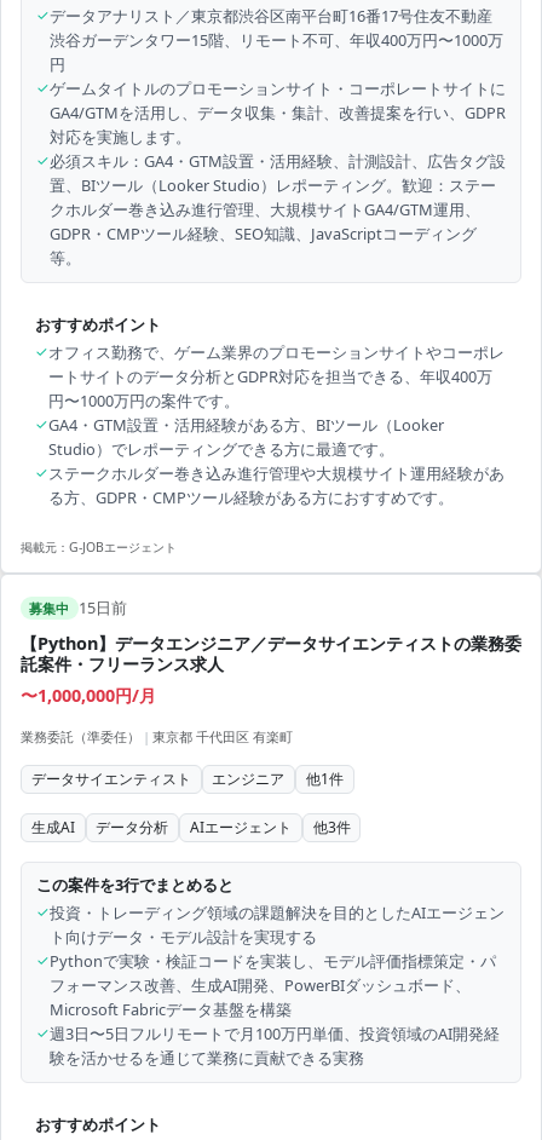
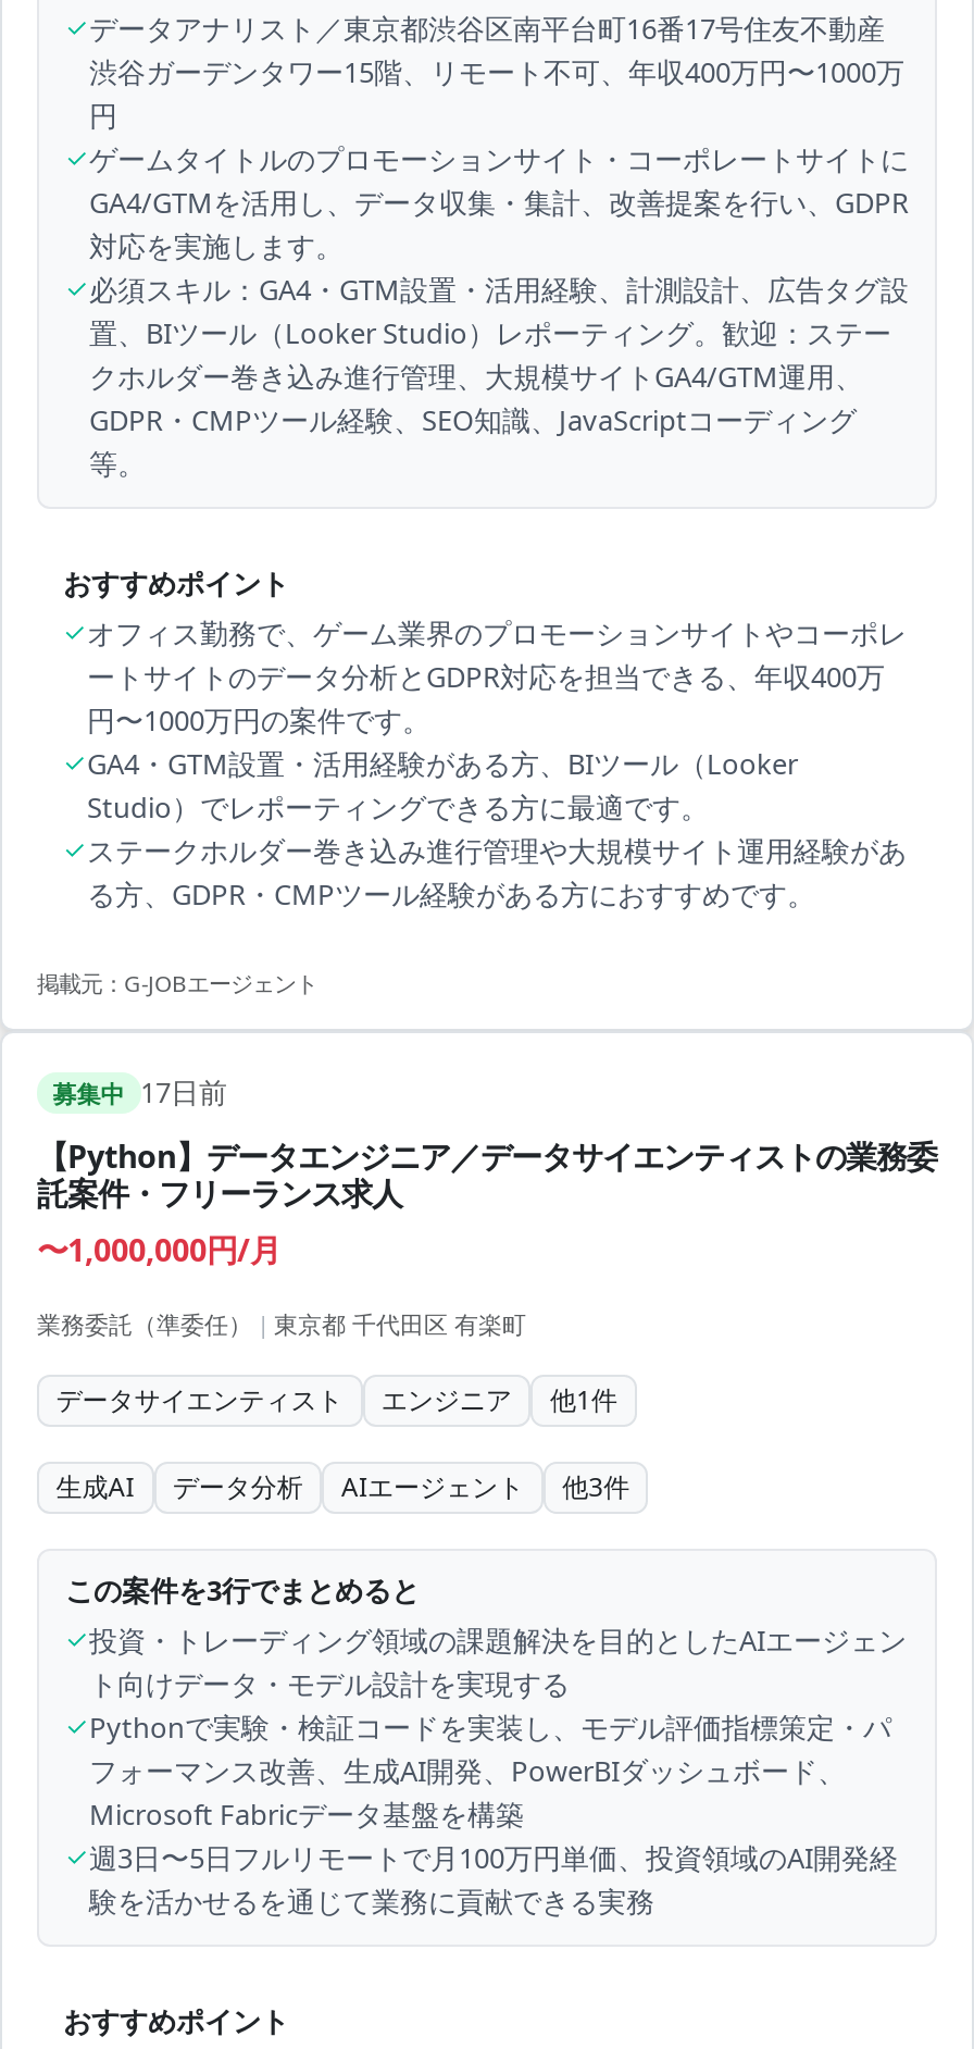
- 募集中 15日前
+ 募集中 17日前
